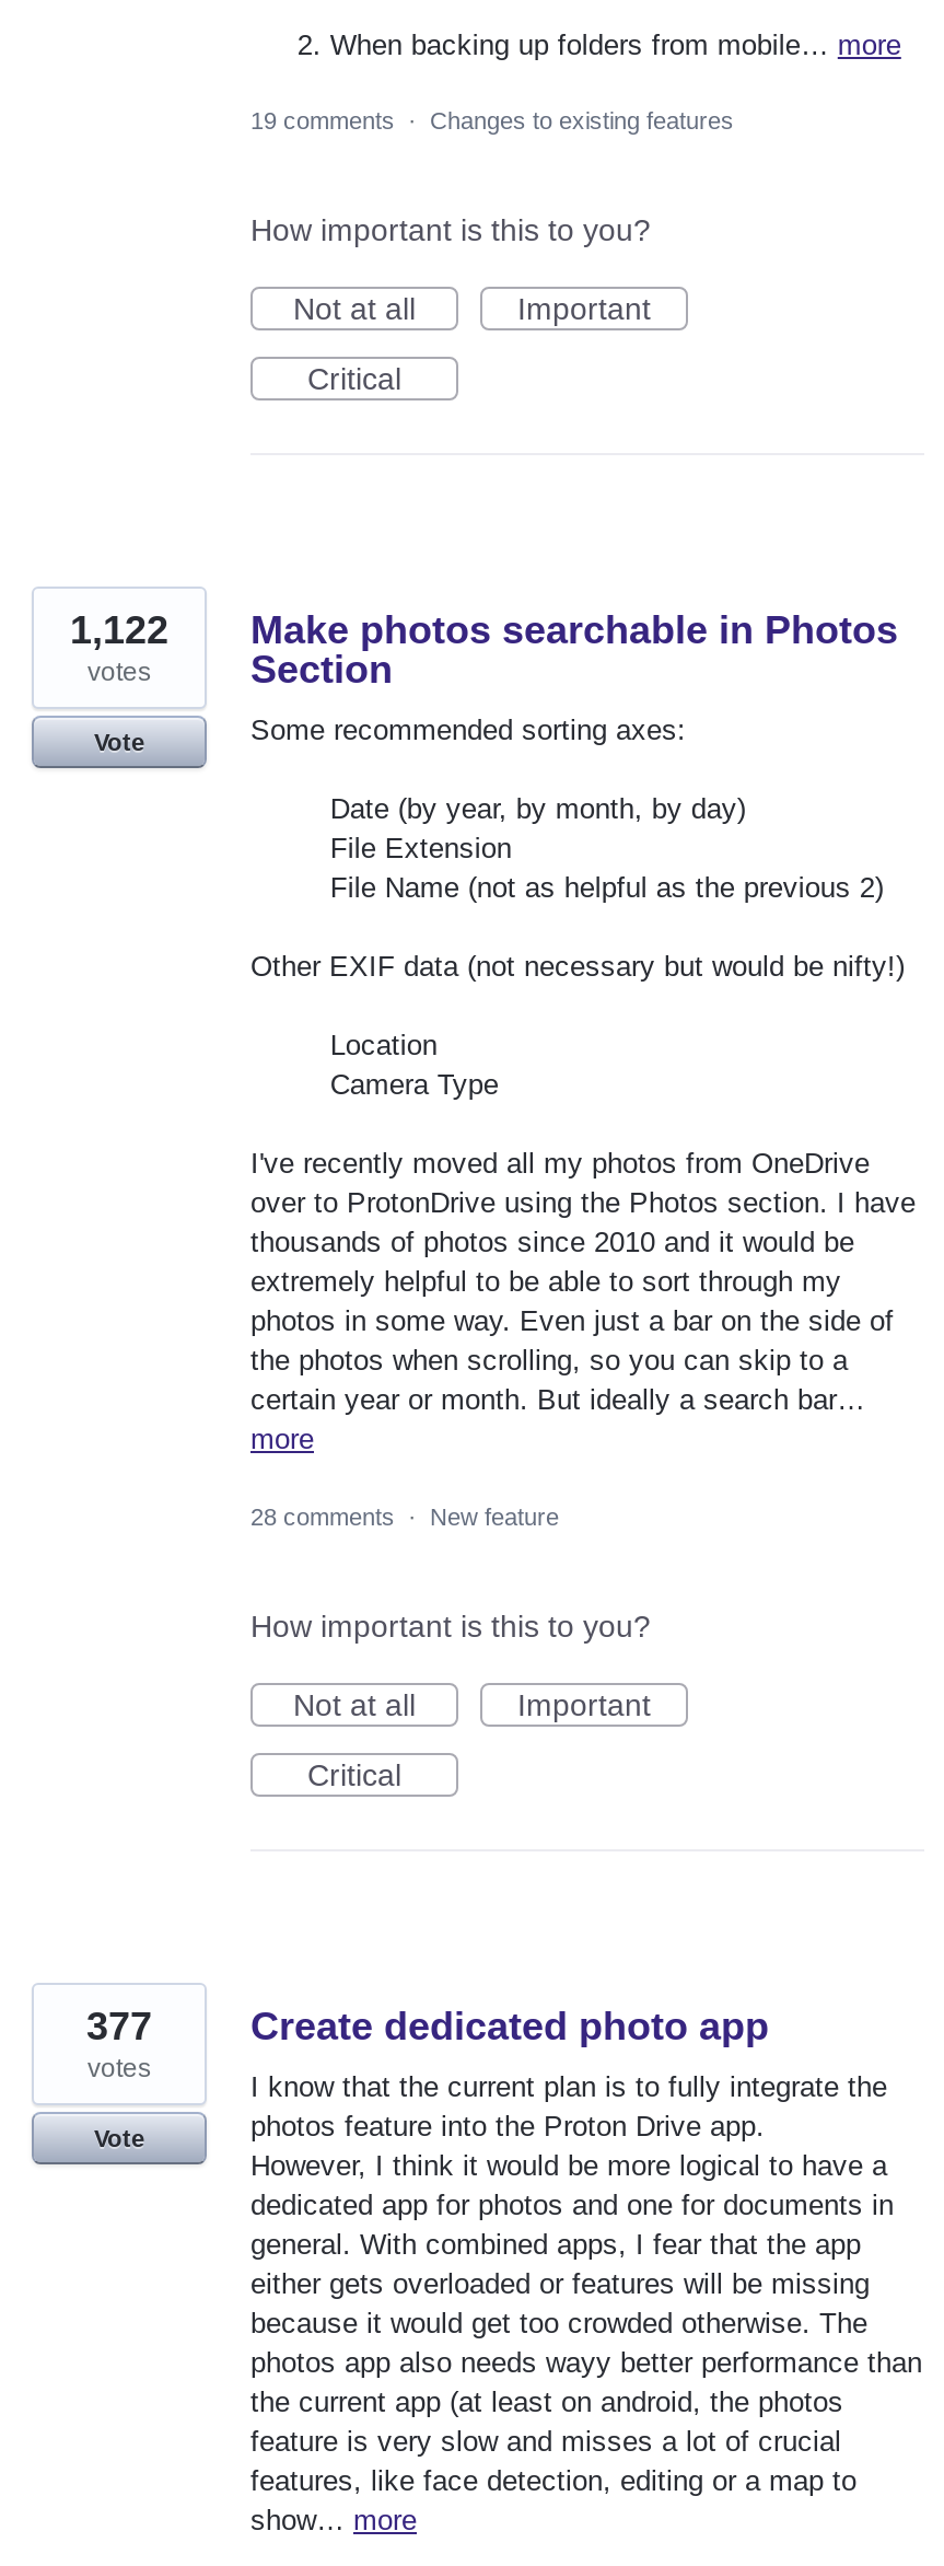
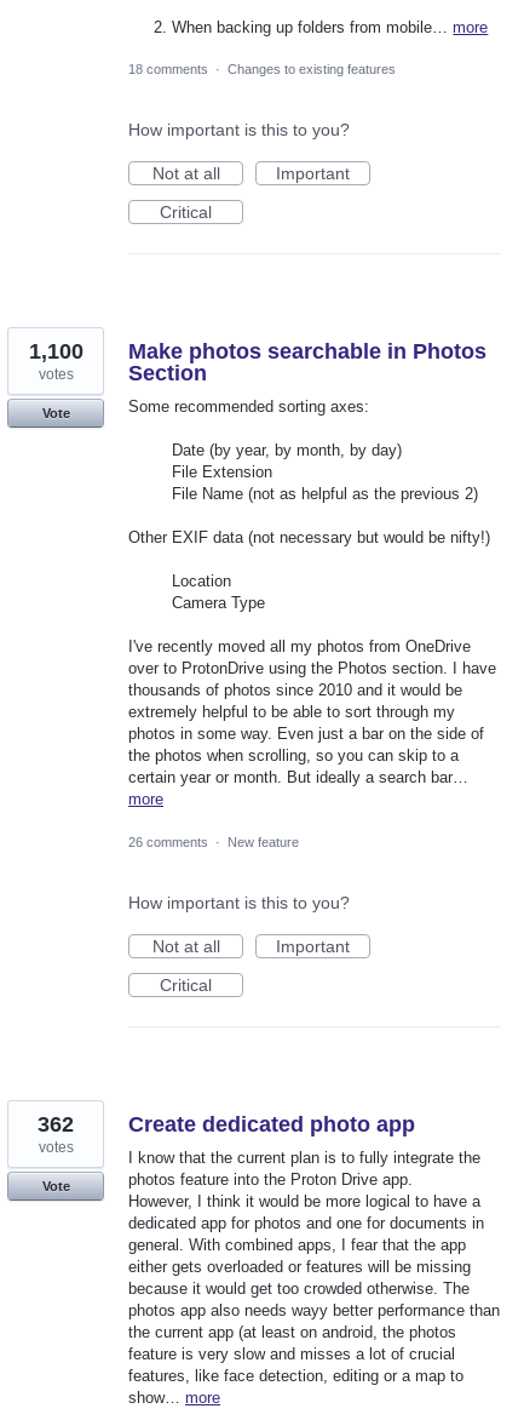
- 19 comments · Changes to existing features
+ 18 comments · Changes to existing features

- 1,122 Make photos searchable in Photos
+ 1,100 Make photos searchable in Photos

- 28 comments · New feature
+ 26 comments · New feature

- 377
+ 362
